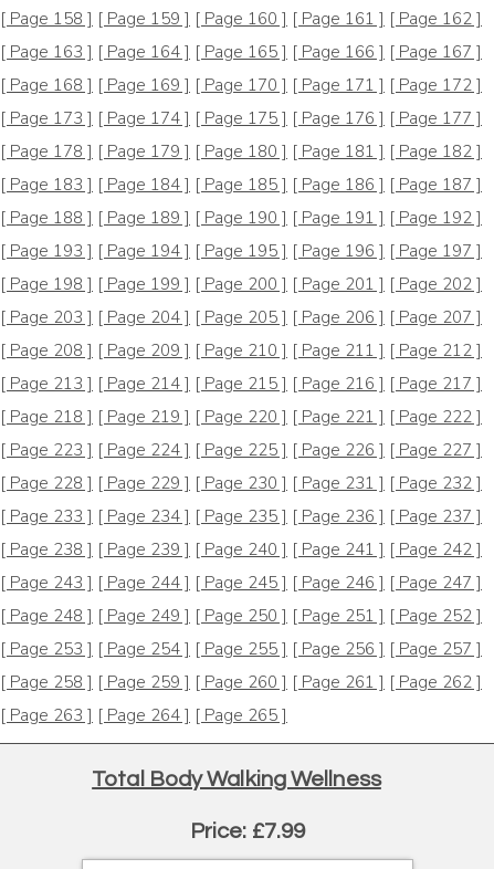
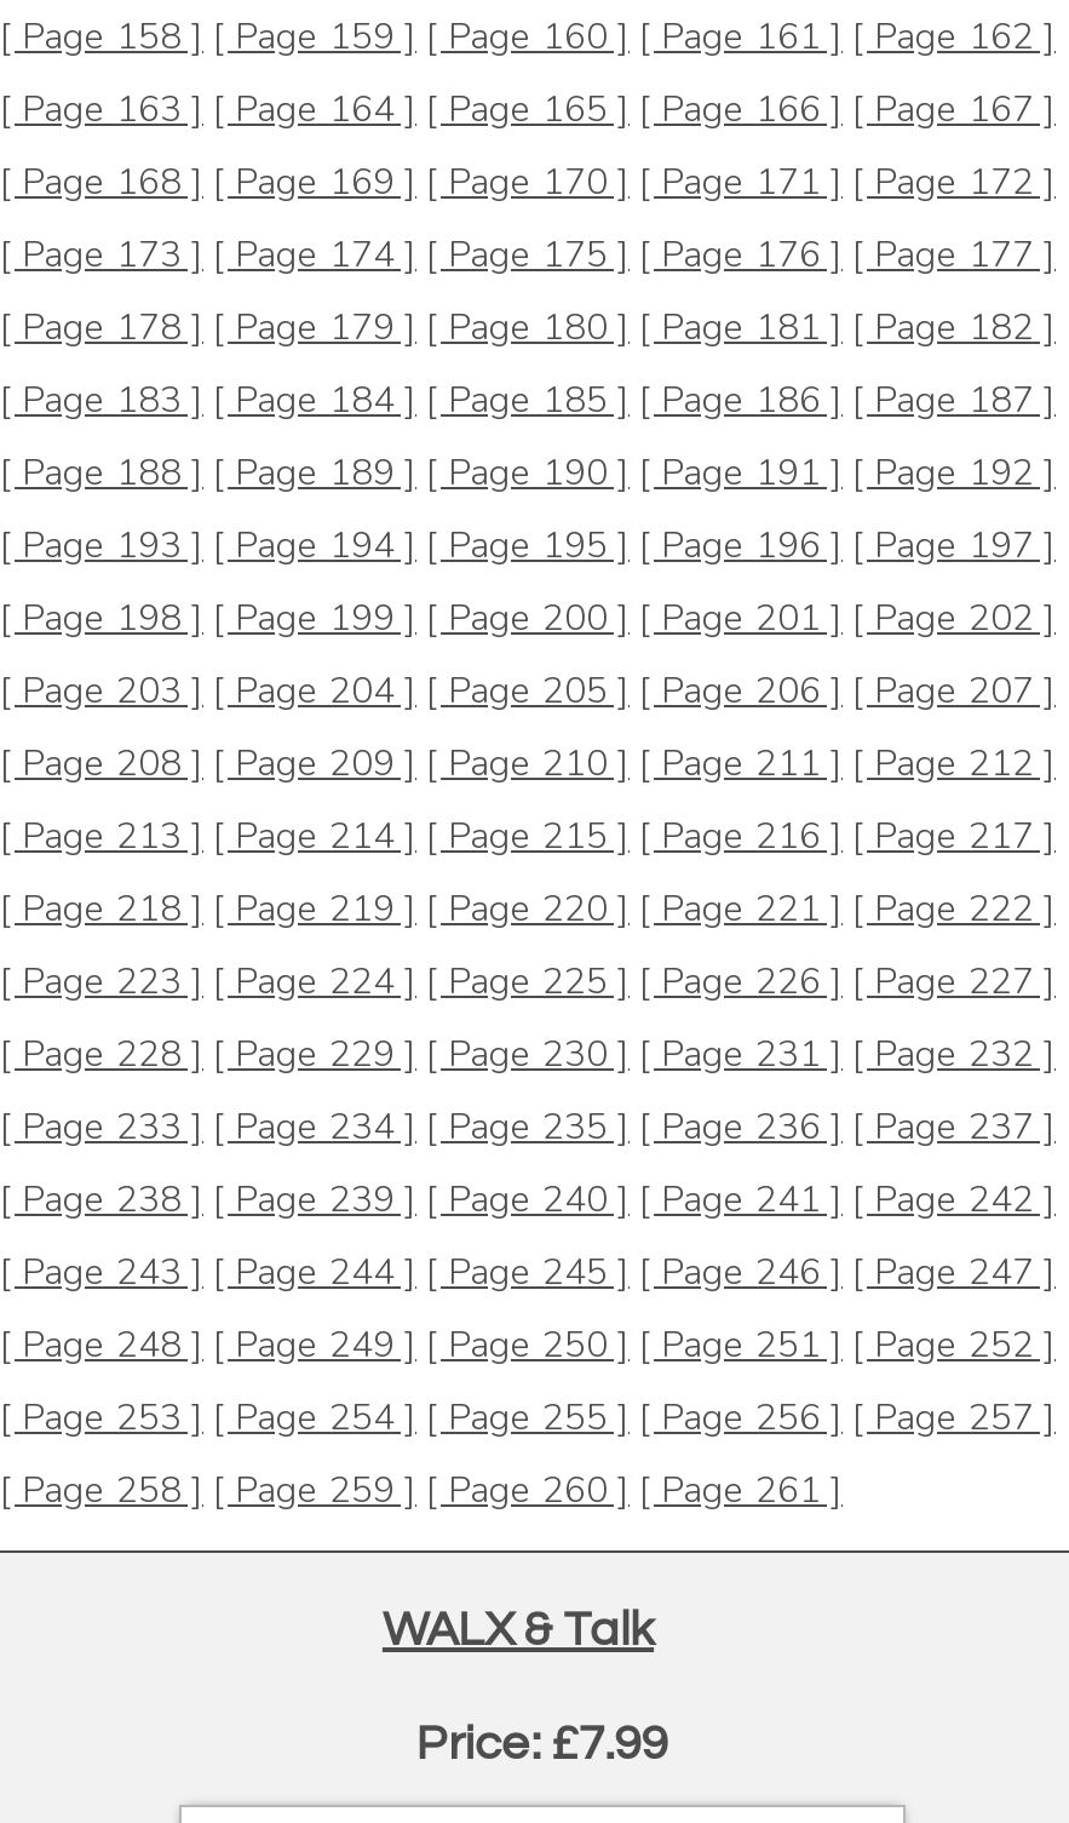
- [ Page 258 ] [ Page 259 ] [ Page 260 ] [ Page 261 ] [ Page 262 ]
- [ Page 263 ] [ Page 264 ] [ Page 265 ]
- Total Body Walking Wellness
+ [ Page 258 ] [ Page 259 ] [ Page 260 ] [ Page 261 ]
+ WALX & Talk
